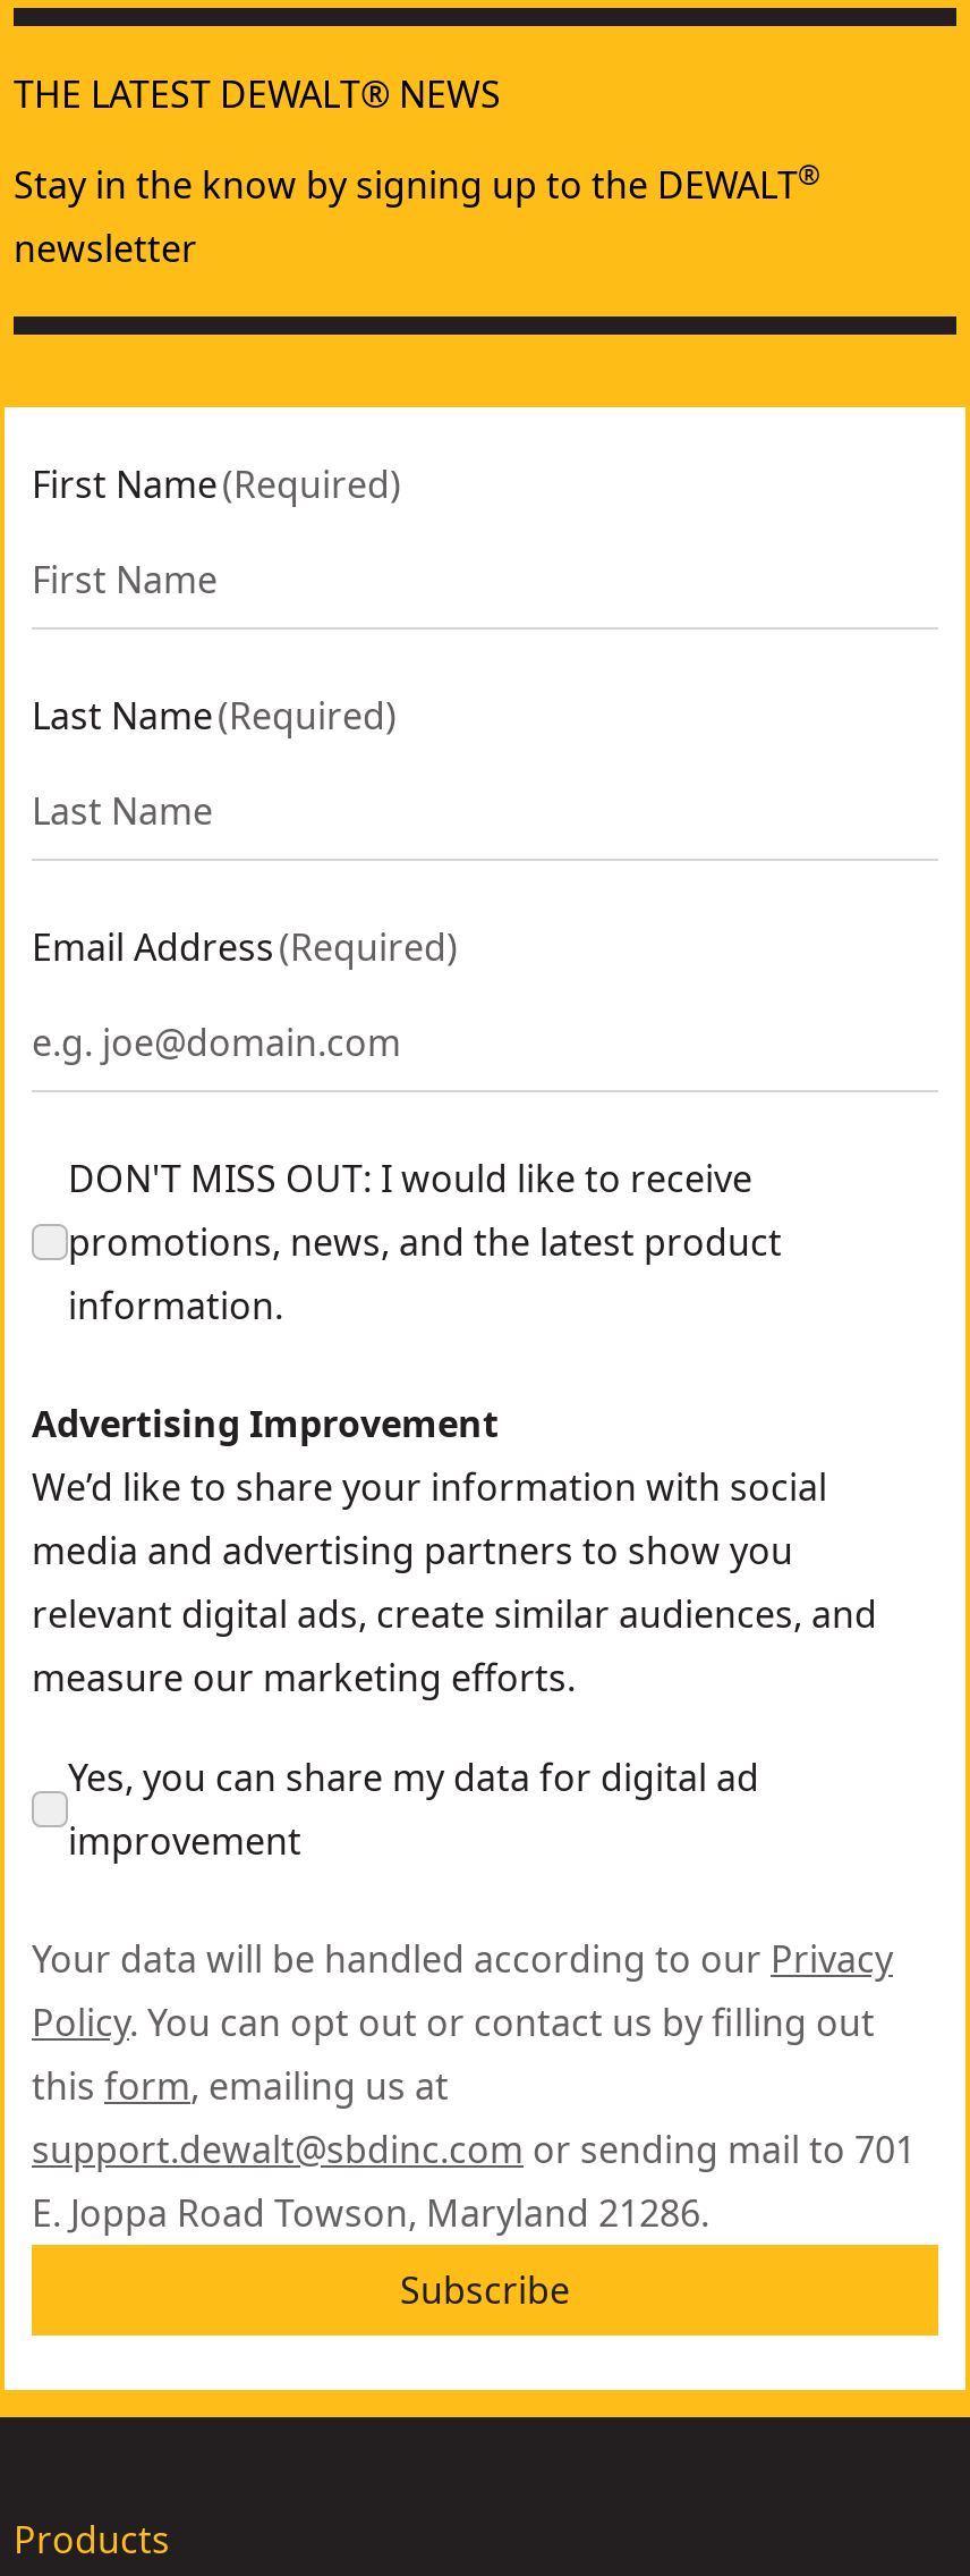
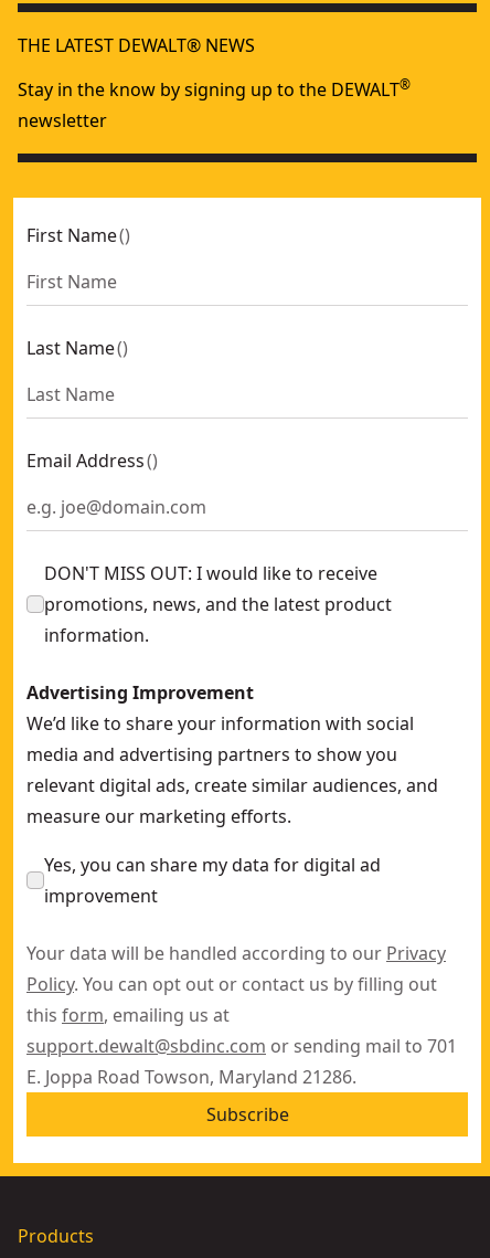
- First Name (Required)
+ First Name ()

- Last Name (Required)
+ Last Name ()

- Email Address (Required)
+ Email Address ()
